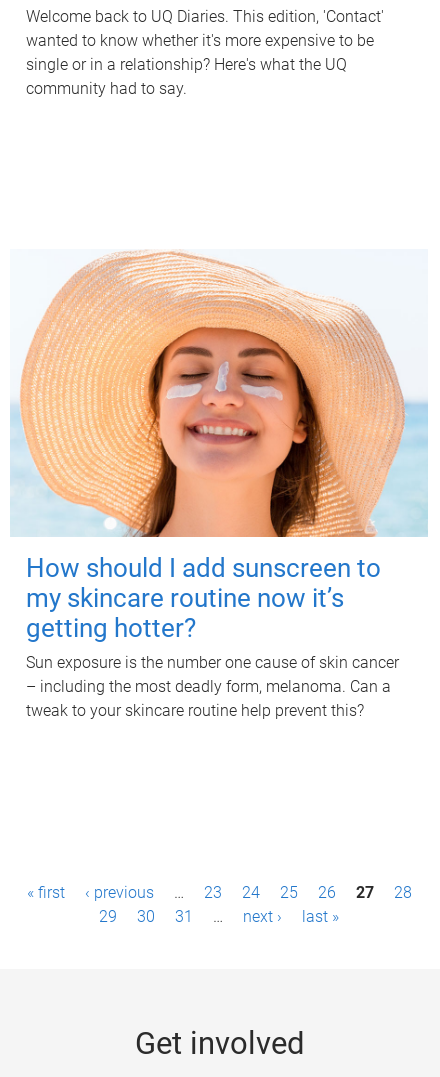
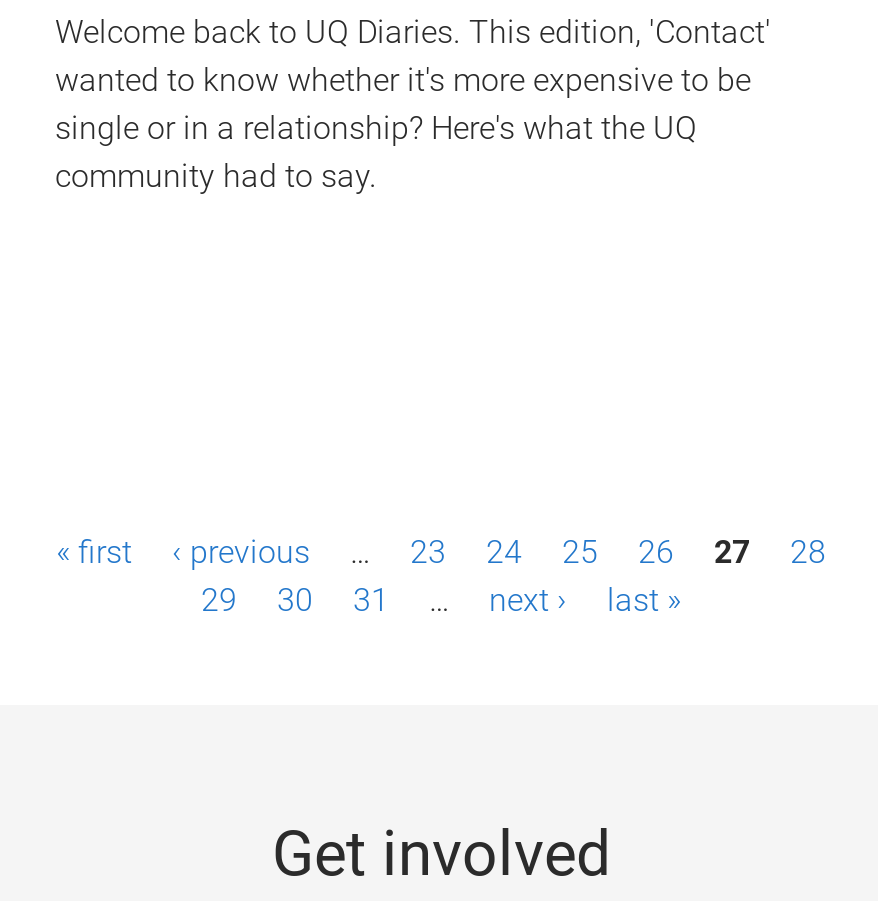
- [image]
- How should I add sunscreen to
- my skincare routine now it’s
- getting hotter?
- Sun exposure is the number one cause of skin cancer
- – including the most deadly form, melanoma. Can a
- tweak to your skincare routine help prevent this?
